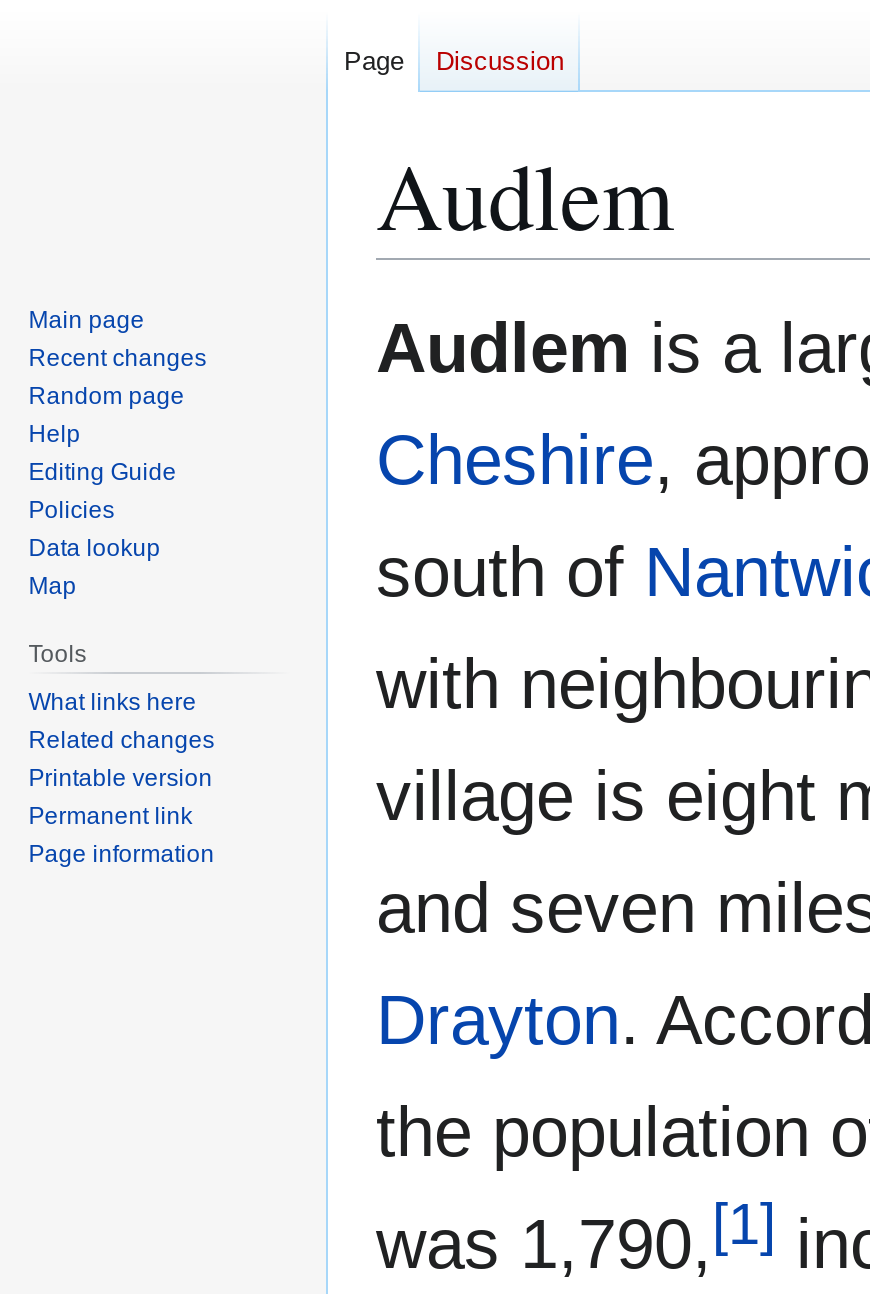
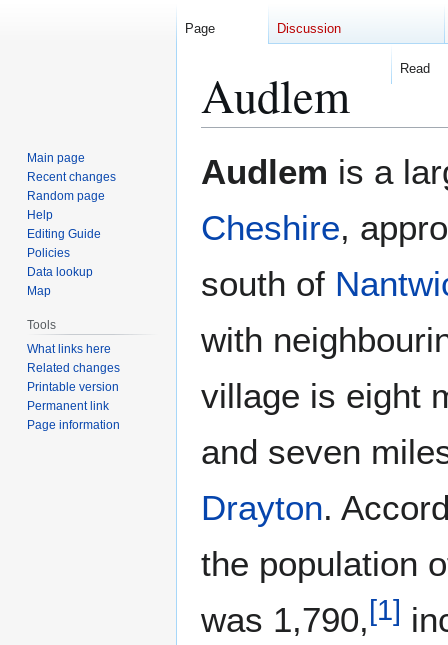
+ Read
